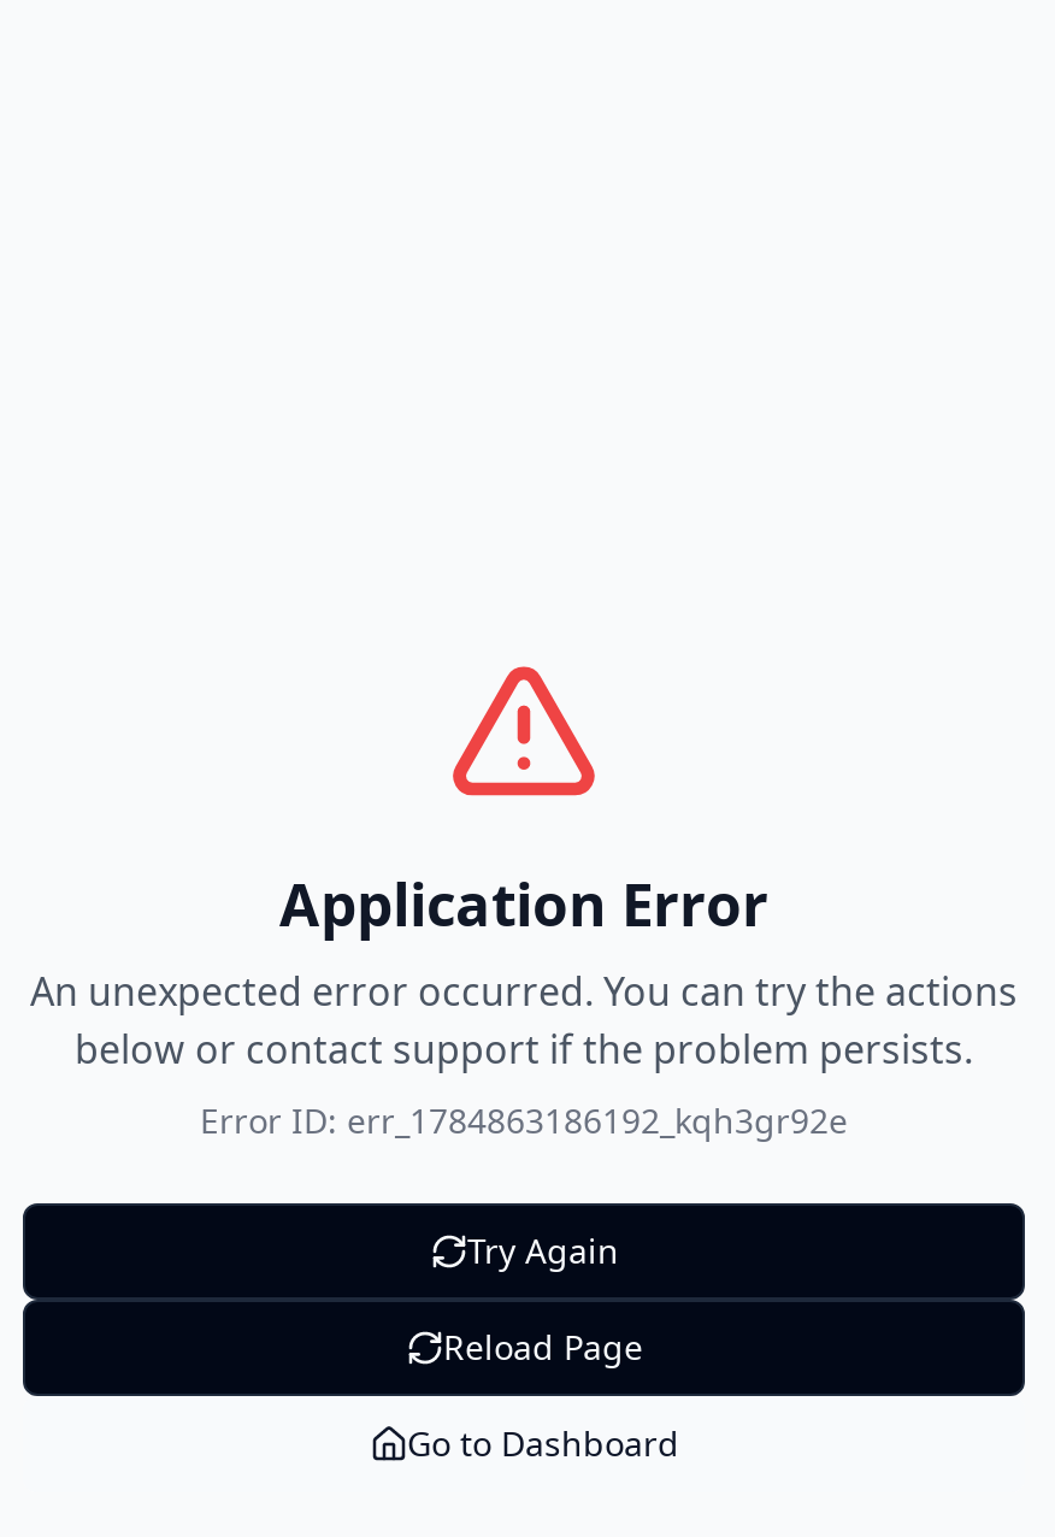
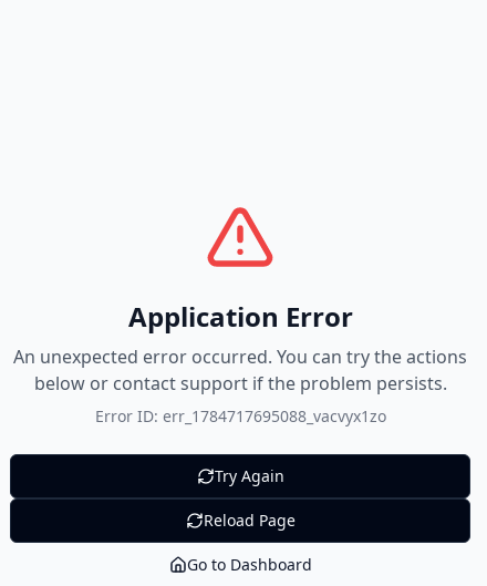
- Error ID: err_1784863186192_kqh3gr92e
+ Error ID: err_1784717695088_vacvyx1zo
